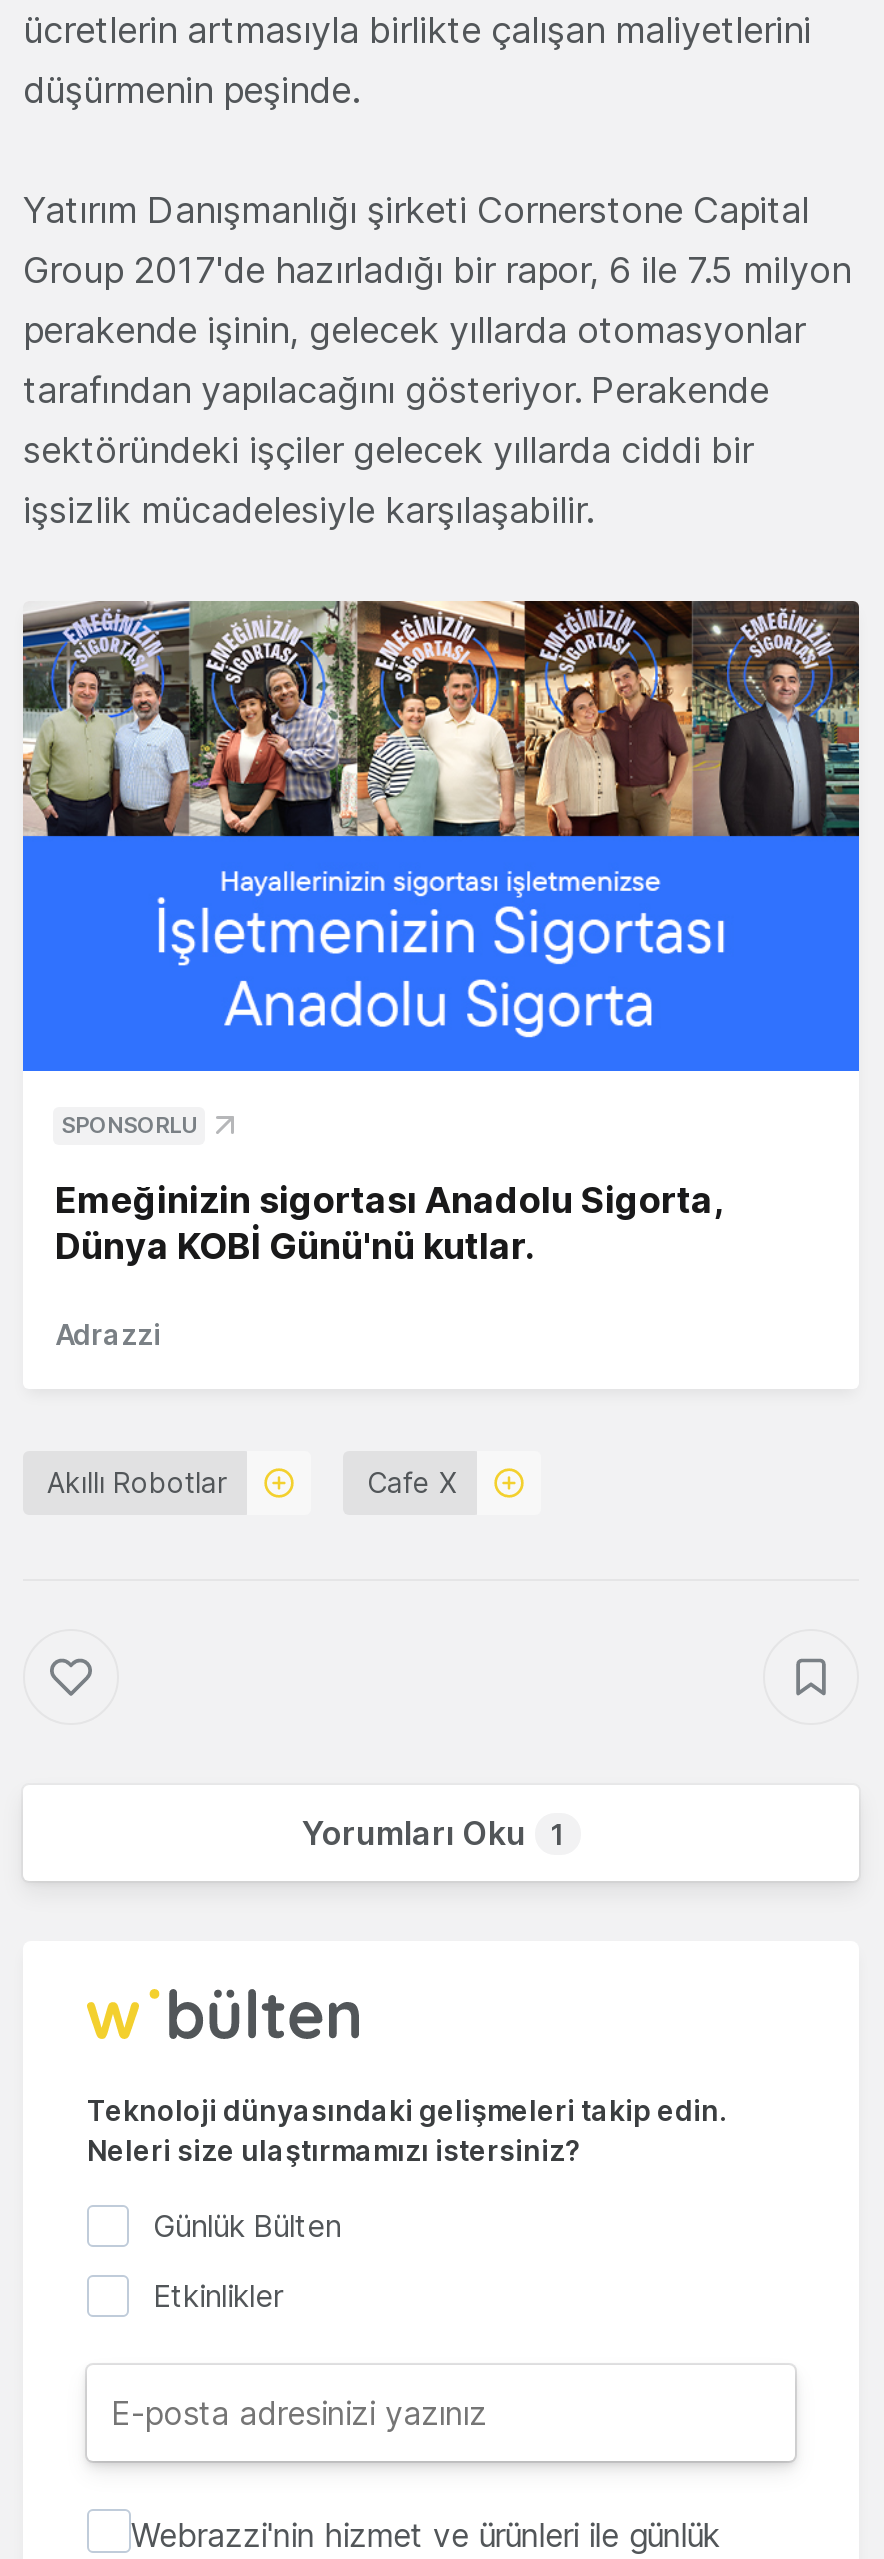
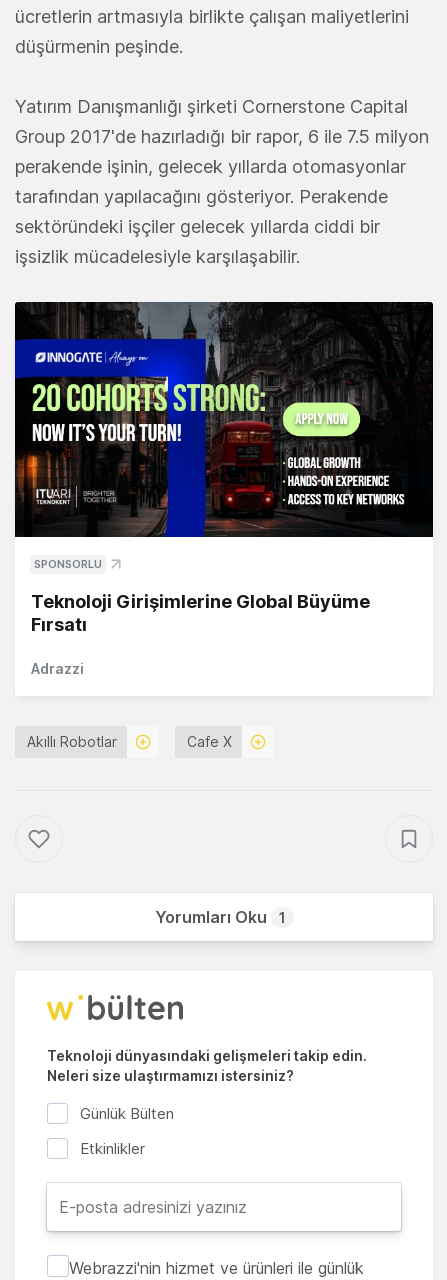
- [image]
+ [image]

- Emeğinizin sigortası Anadolu Sigorta,
- Dünya KOBİ Günü'nü kutlar.
+ Teknoloji Girişimlerine Global Büyüme
+ Fırsatı
